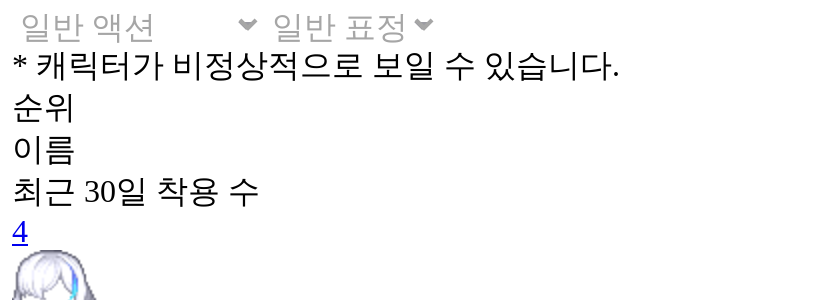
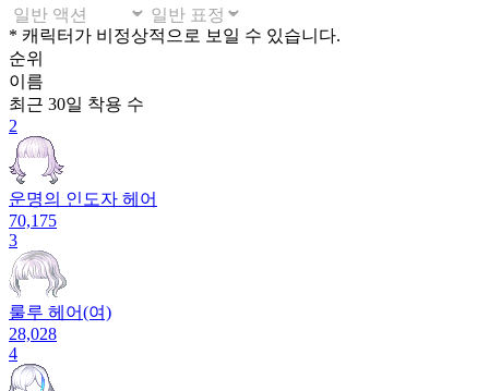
+ [image]
+ 2

+ 운명의 인도자 헤어
+ 70,175
+ 3

+ 룰루 헤어(여)
+ 28,028
